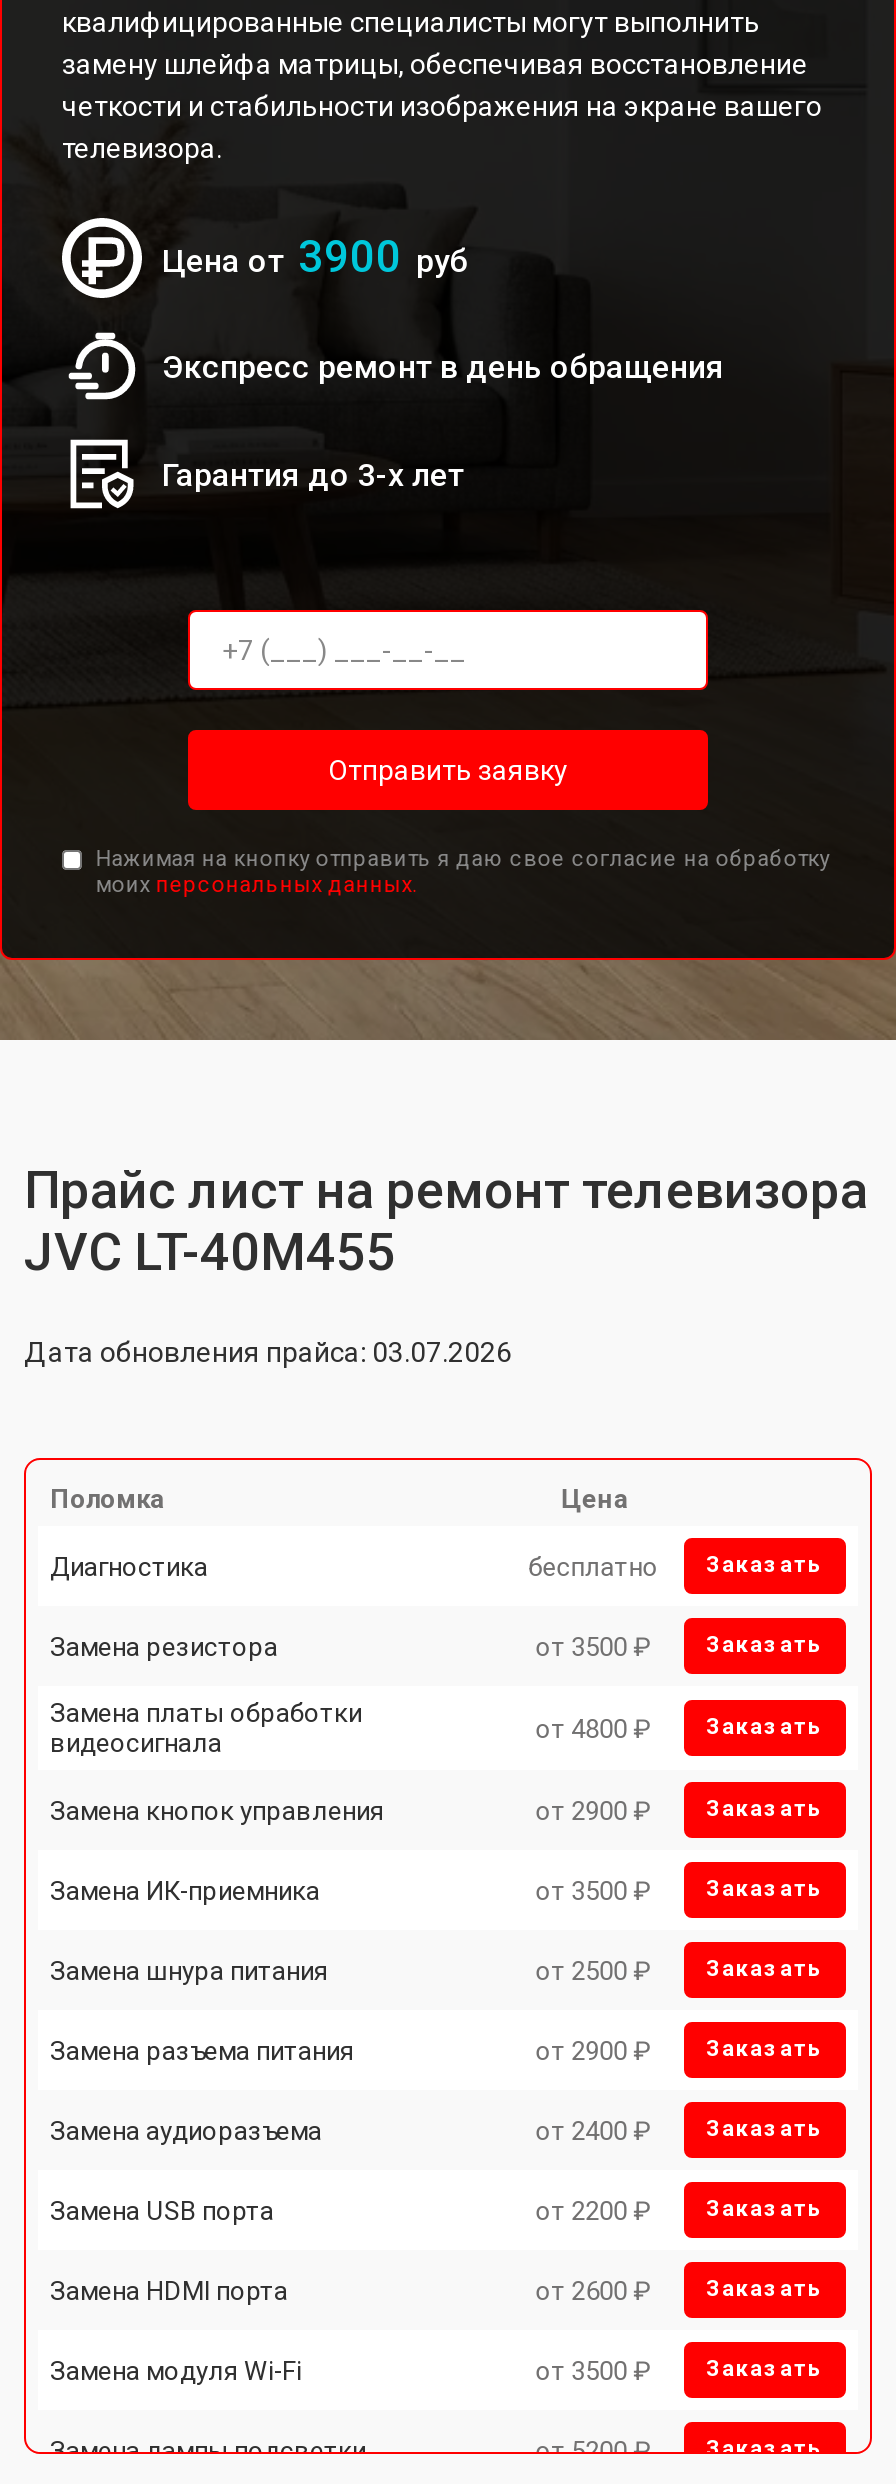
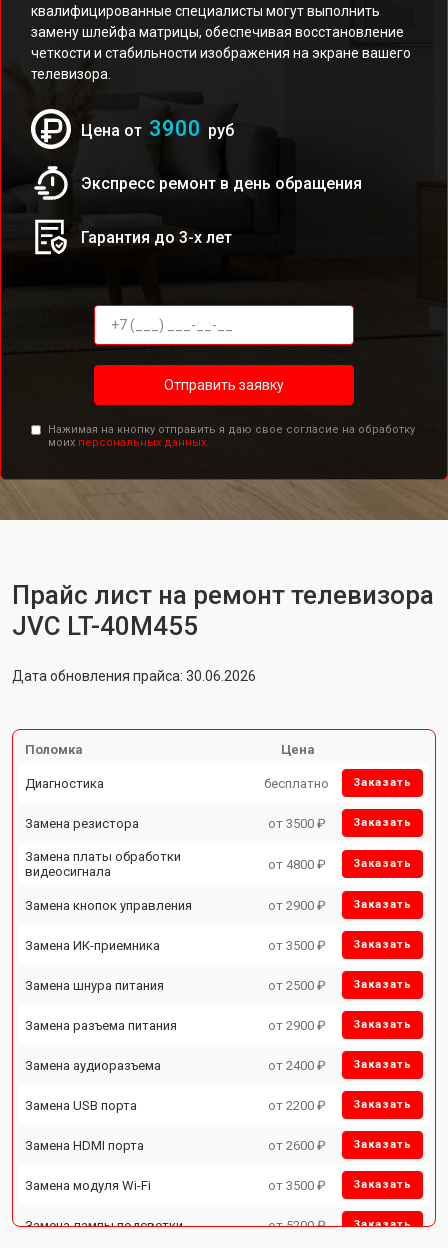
- Дата обновления прайса: 03.07.2026
+ Дата обновления прайса: 30.06.2026
